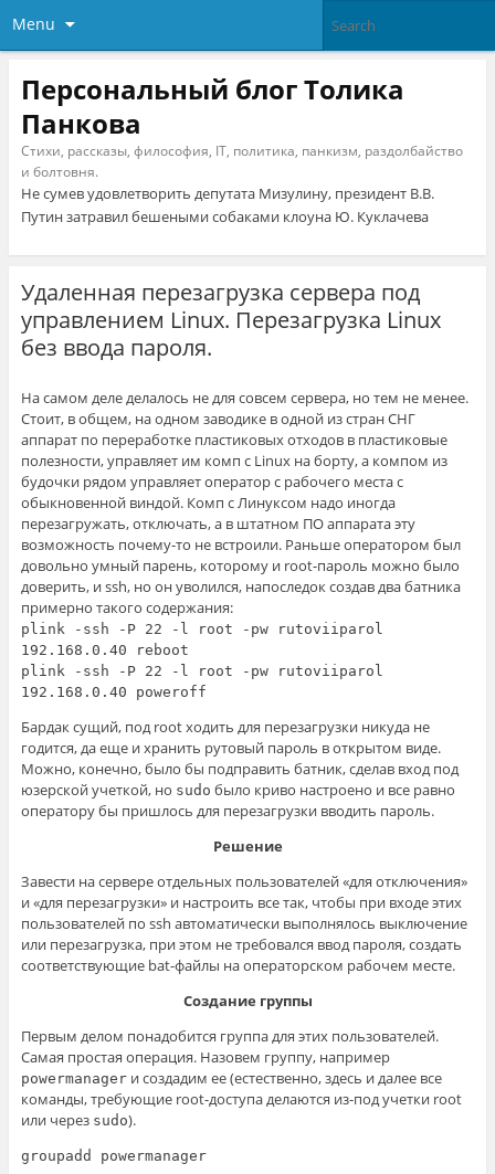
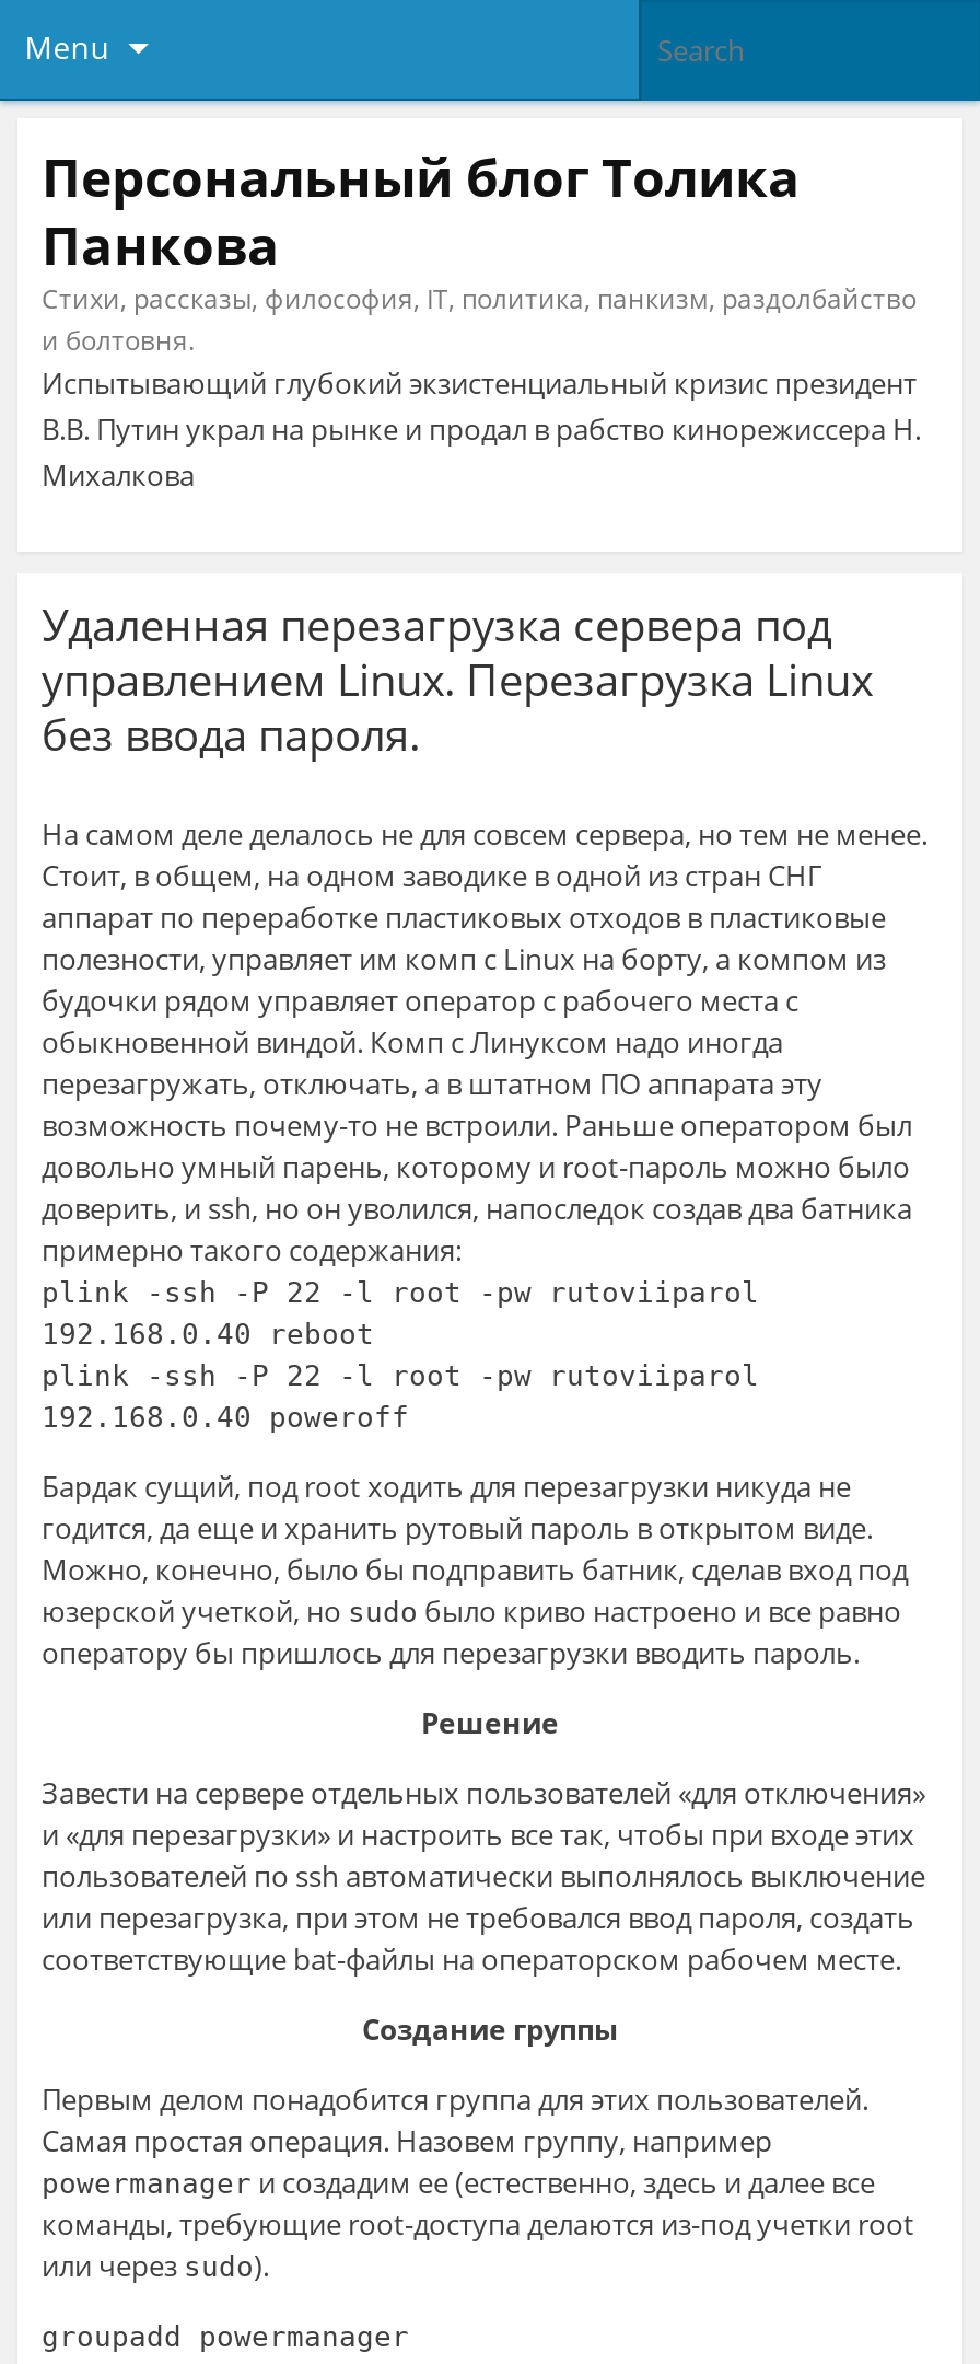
- Не сумев удовлетворить депутата Мизулину, президент В.В.
- Путин затравил бешеными собаками клоуна Ю. Куклачева
+ Испытывающий глубокий экзистенциальный кризис президент
+ В.В. Путин украл на рынке и продал в рабство кинорежиссера Н.
+ Михалкова
